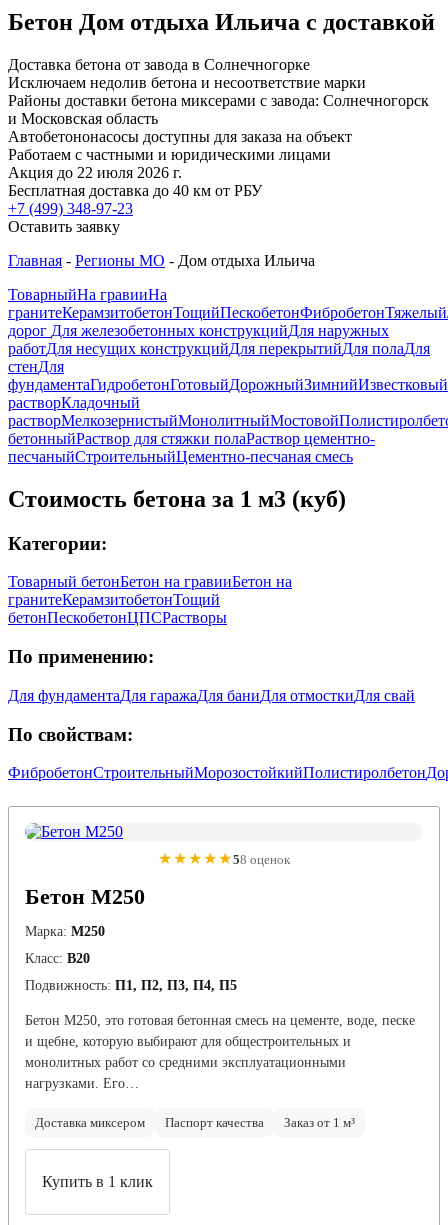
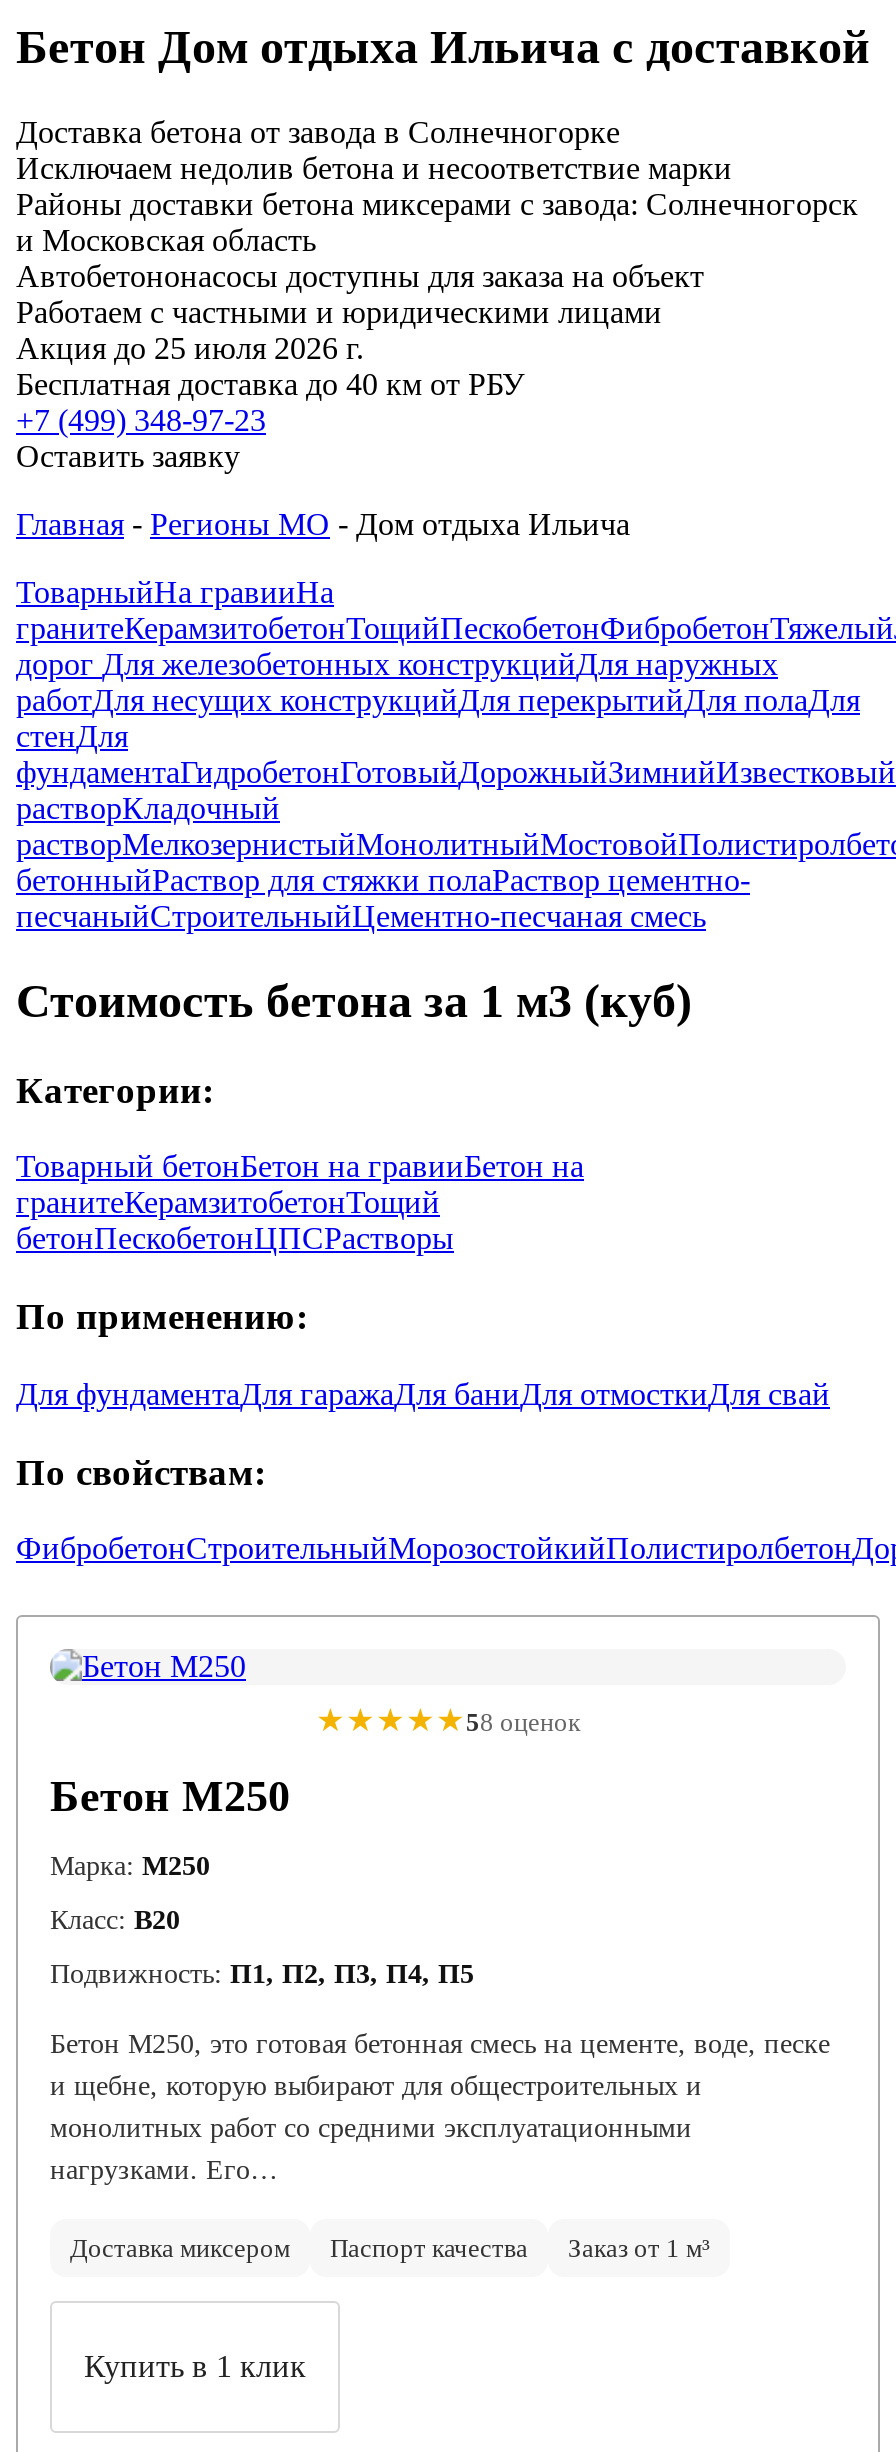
- Акция до 22 июля 2026 г.
+ Акция до 25 июля 2026 г.
